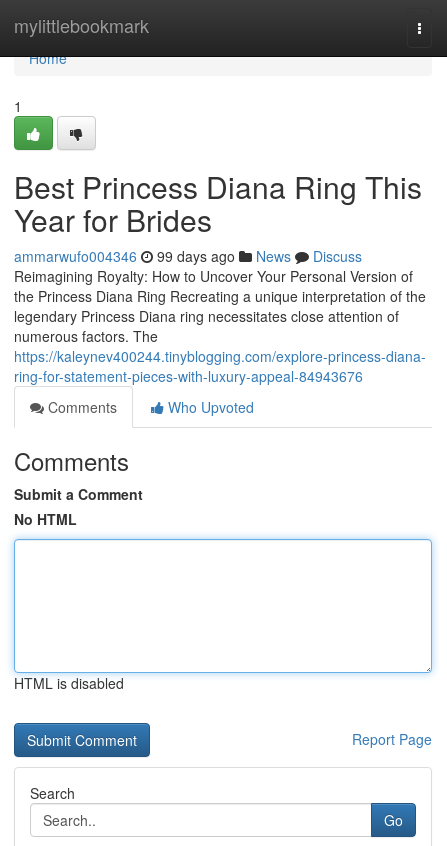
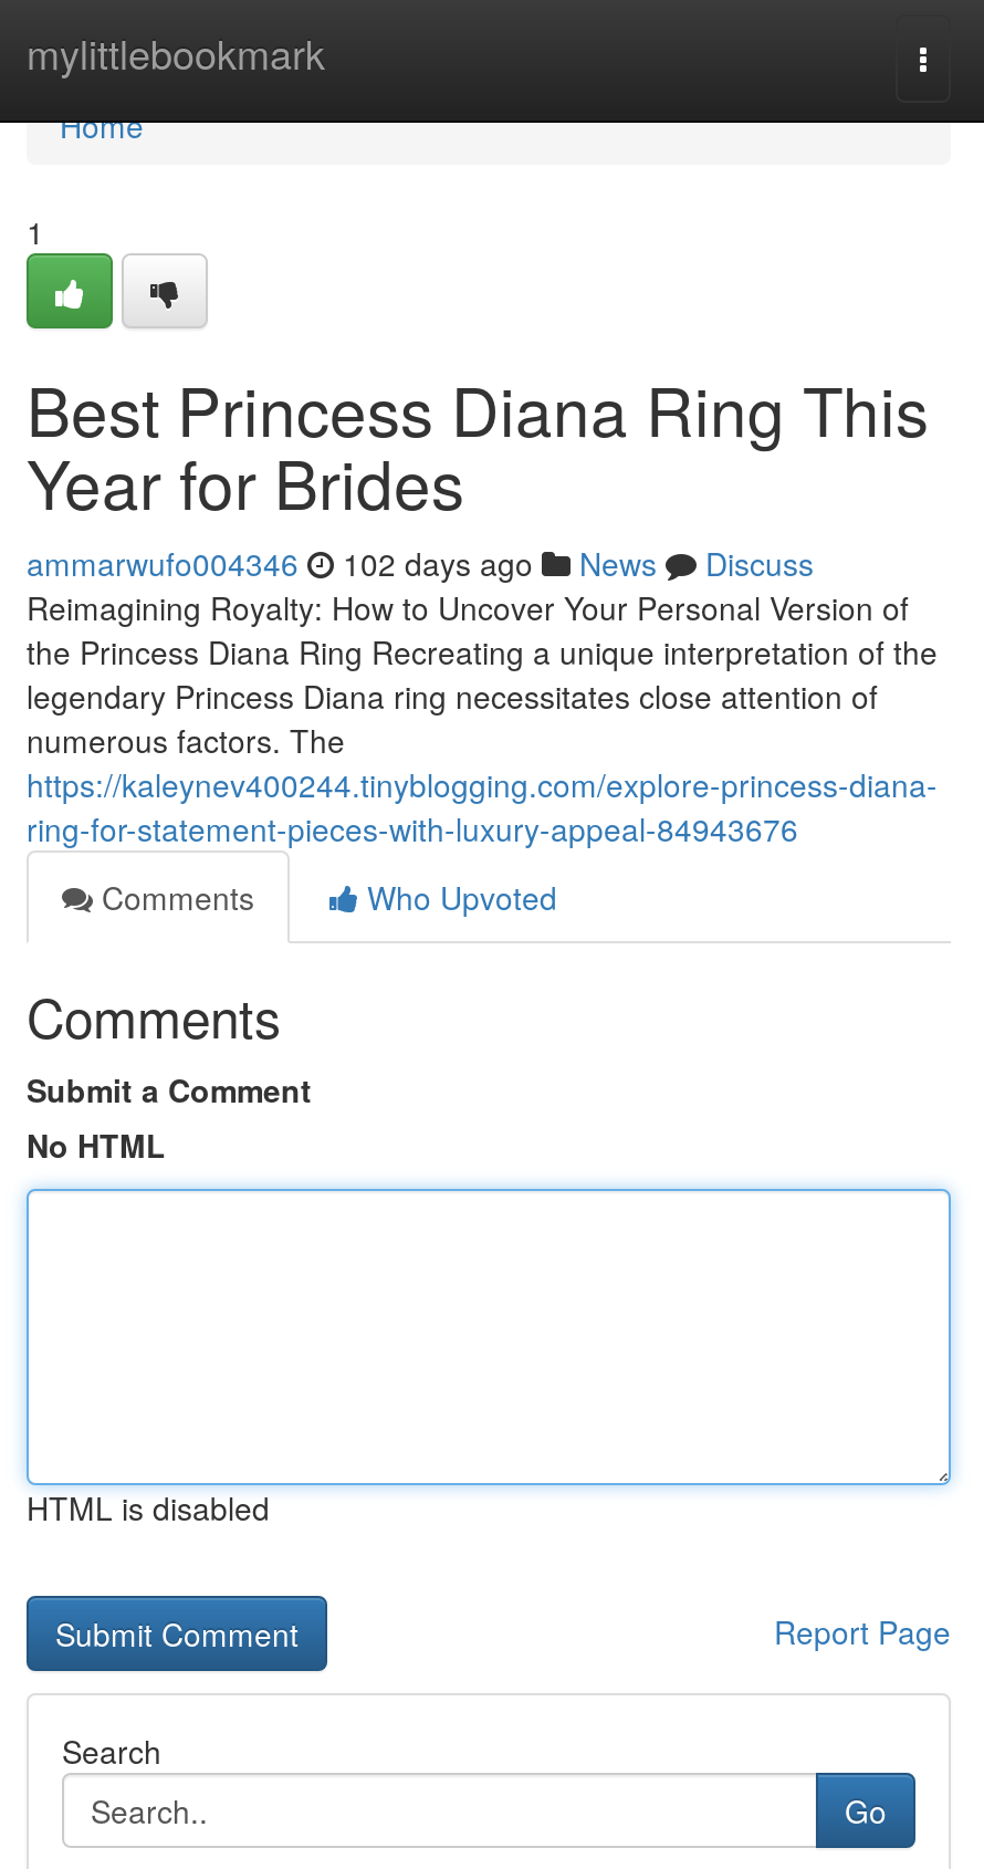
- ammarwufo004346 99 days ago News Discuss
+ ammarwufo004346 102 days ago News Discuss
